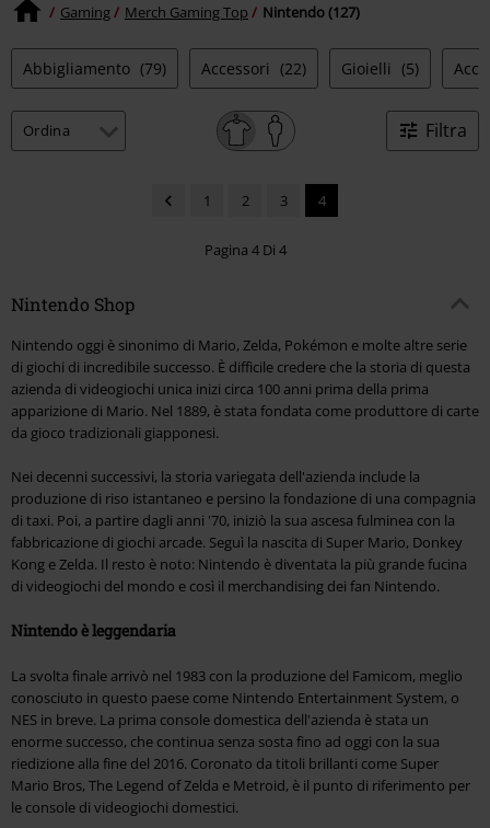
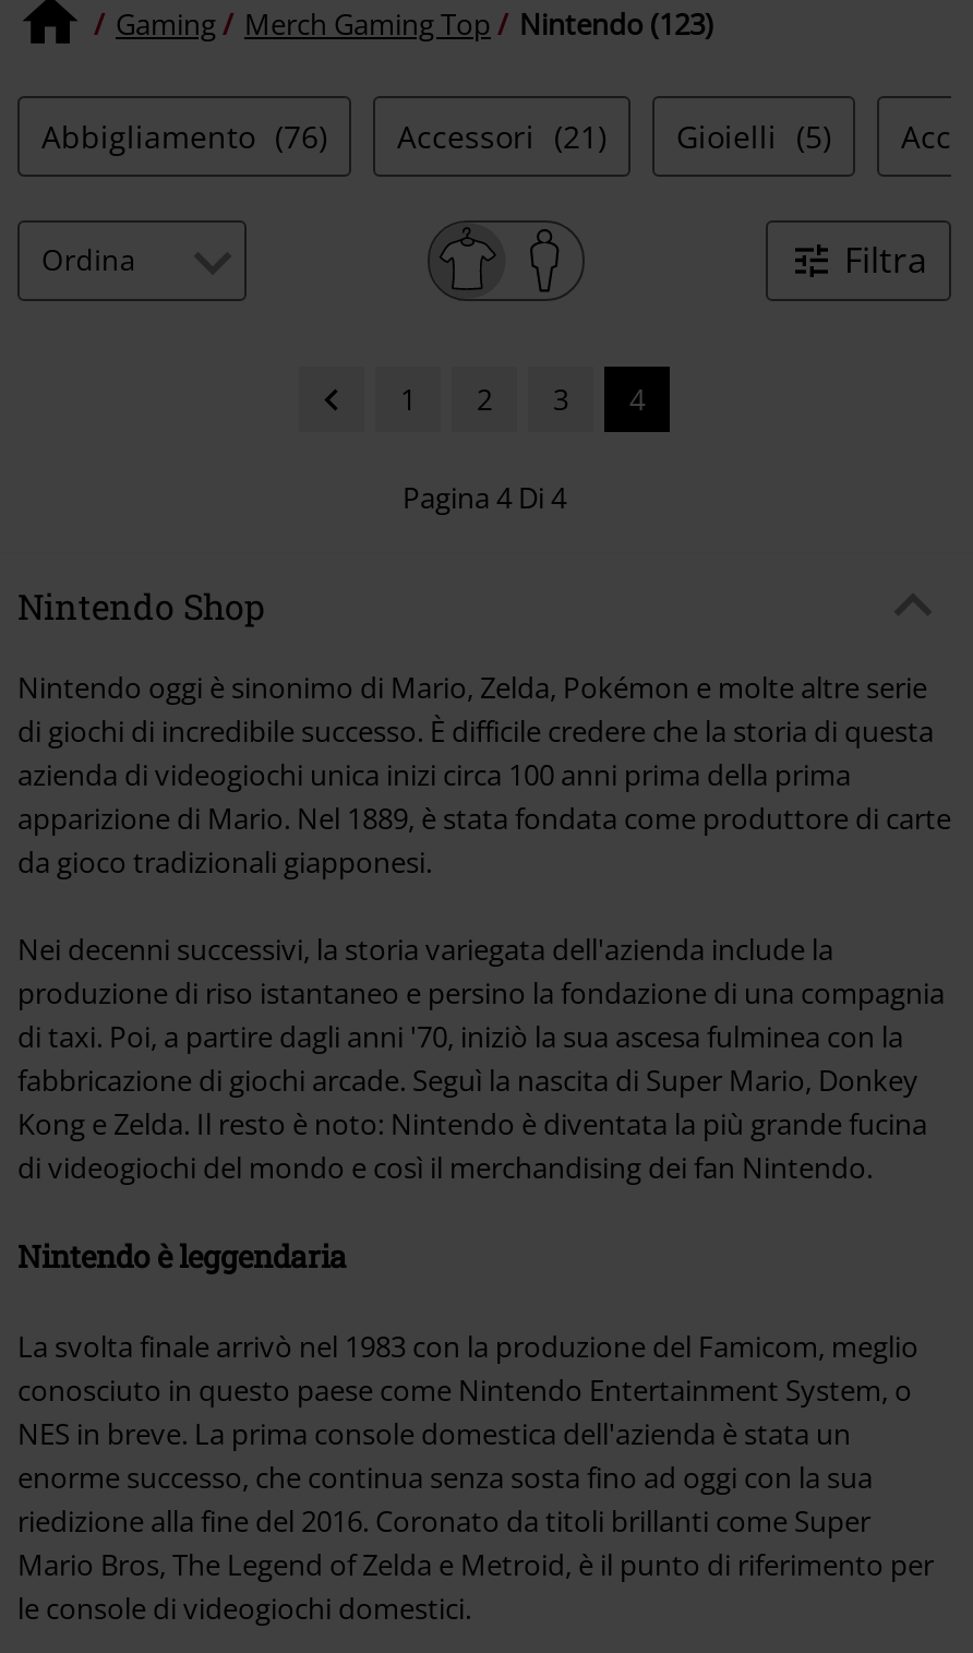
- Gaming Merch Gaming Top Nintendo (127)
+ Gaming Merch Gaming Top Nintendo (123)

- Abbigliamento (79)
+ Abbigliamento (76)

- Accessori (22)
+ Accessori (21)
